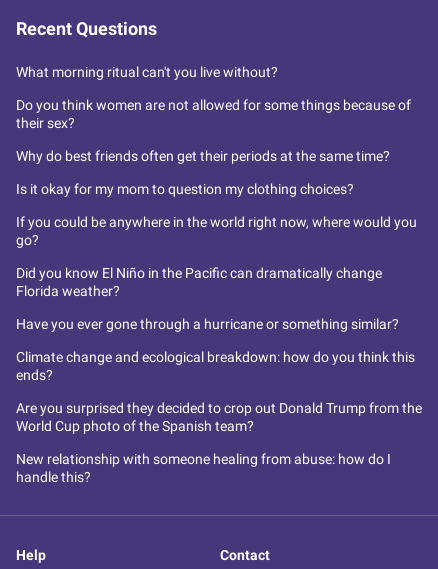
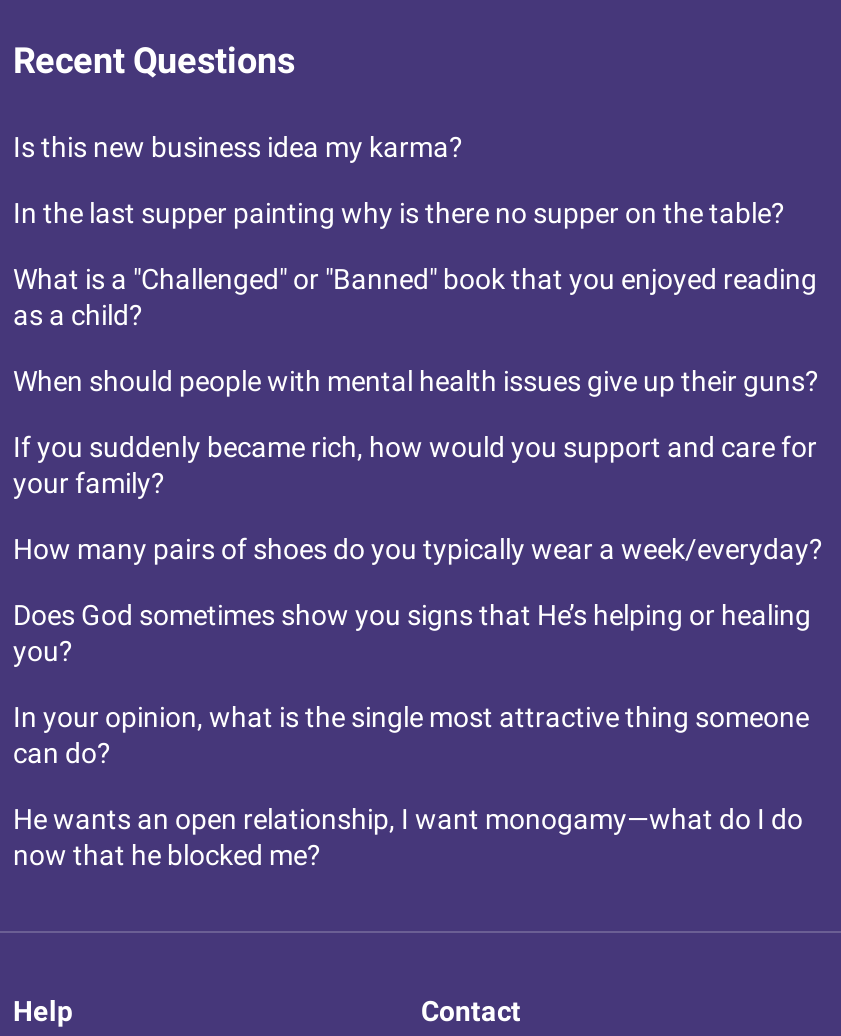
- What morning ritual can't you live without?
- Do you think women are not allowed for some things because of
- their sex?
- Why do best friends often get their periods at the same time?
- Is it okay for my mom to question my clothing choices?
- If you could be anywhere in the world right now, where would you
- go?
- Did you know El Niño in the Pacific can dramatically change
- Florida weather?
- Have you ever gone through a hurricane or something similar?
- Climate change and ecological breakdown: how do you think this
- ends?
- Are you surprised they decided to crop out Donald Trump from the
- World Cup photo of the Spanish team?
- New relationship with someone healing from abuse: how do I
- handle this?
+ Is this new business idea my karma?
+ In the last supper painting why is there no supper on the table?
+ What is a "Challenged" or "Banned" book that you enjoyed reading
+ as a child?
+ When should people with mental health issues give up their guns?
+ If you suddenly became rich, how would you support and care for
+ your family?
+ How many pairs of shoes do you typically wear a week/everyday?
+ Does God sometimes show you signs that He’s helping or healing
+ you?
+ In your opinion, what is the single most attractive thing someone
+ can do?
+ He wants an open relationship, I want monogamy—what do I do
+ now that he blocked me?
